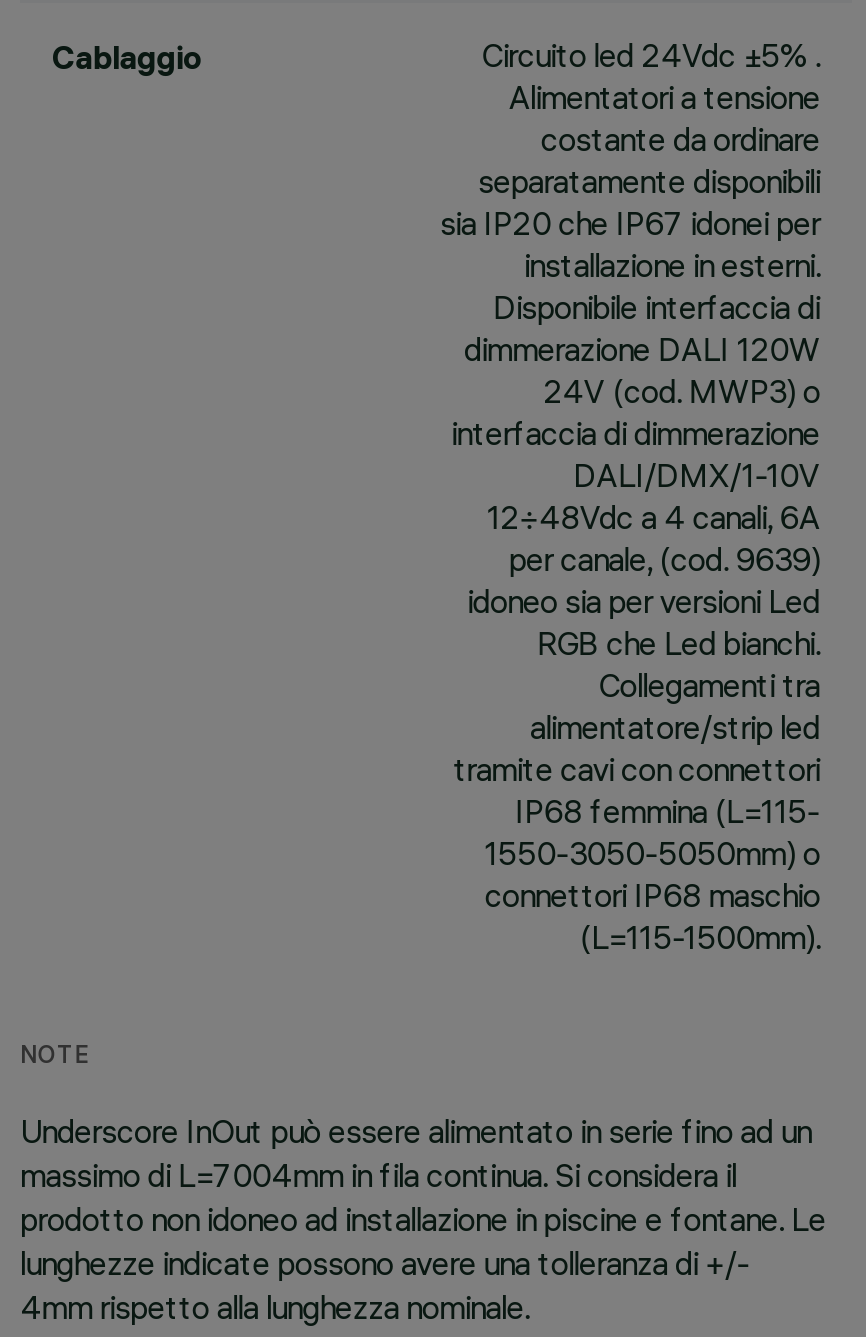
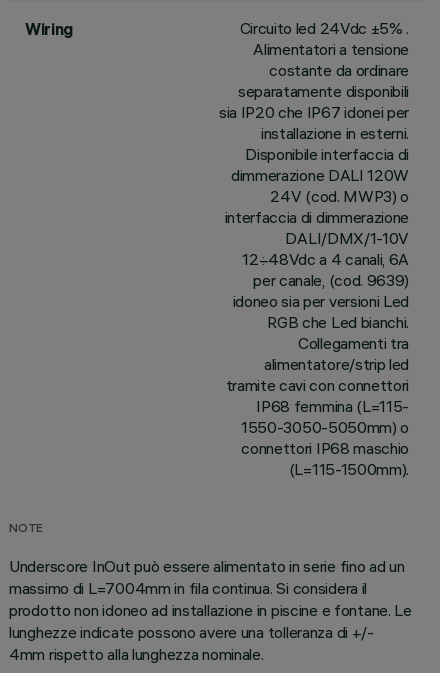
- Cablaggio
+ Wiring
